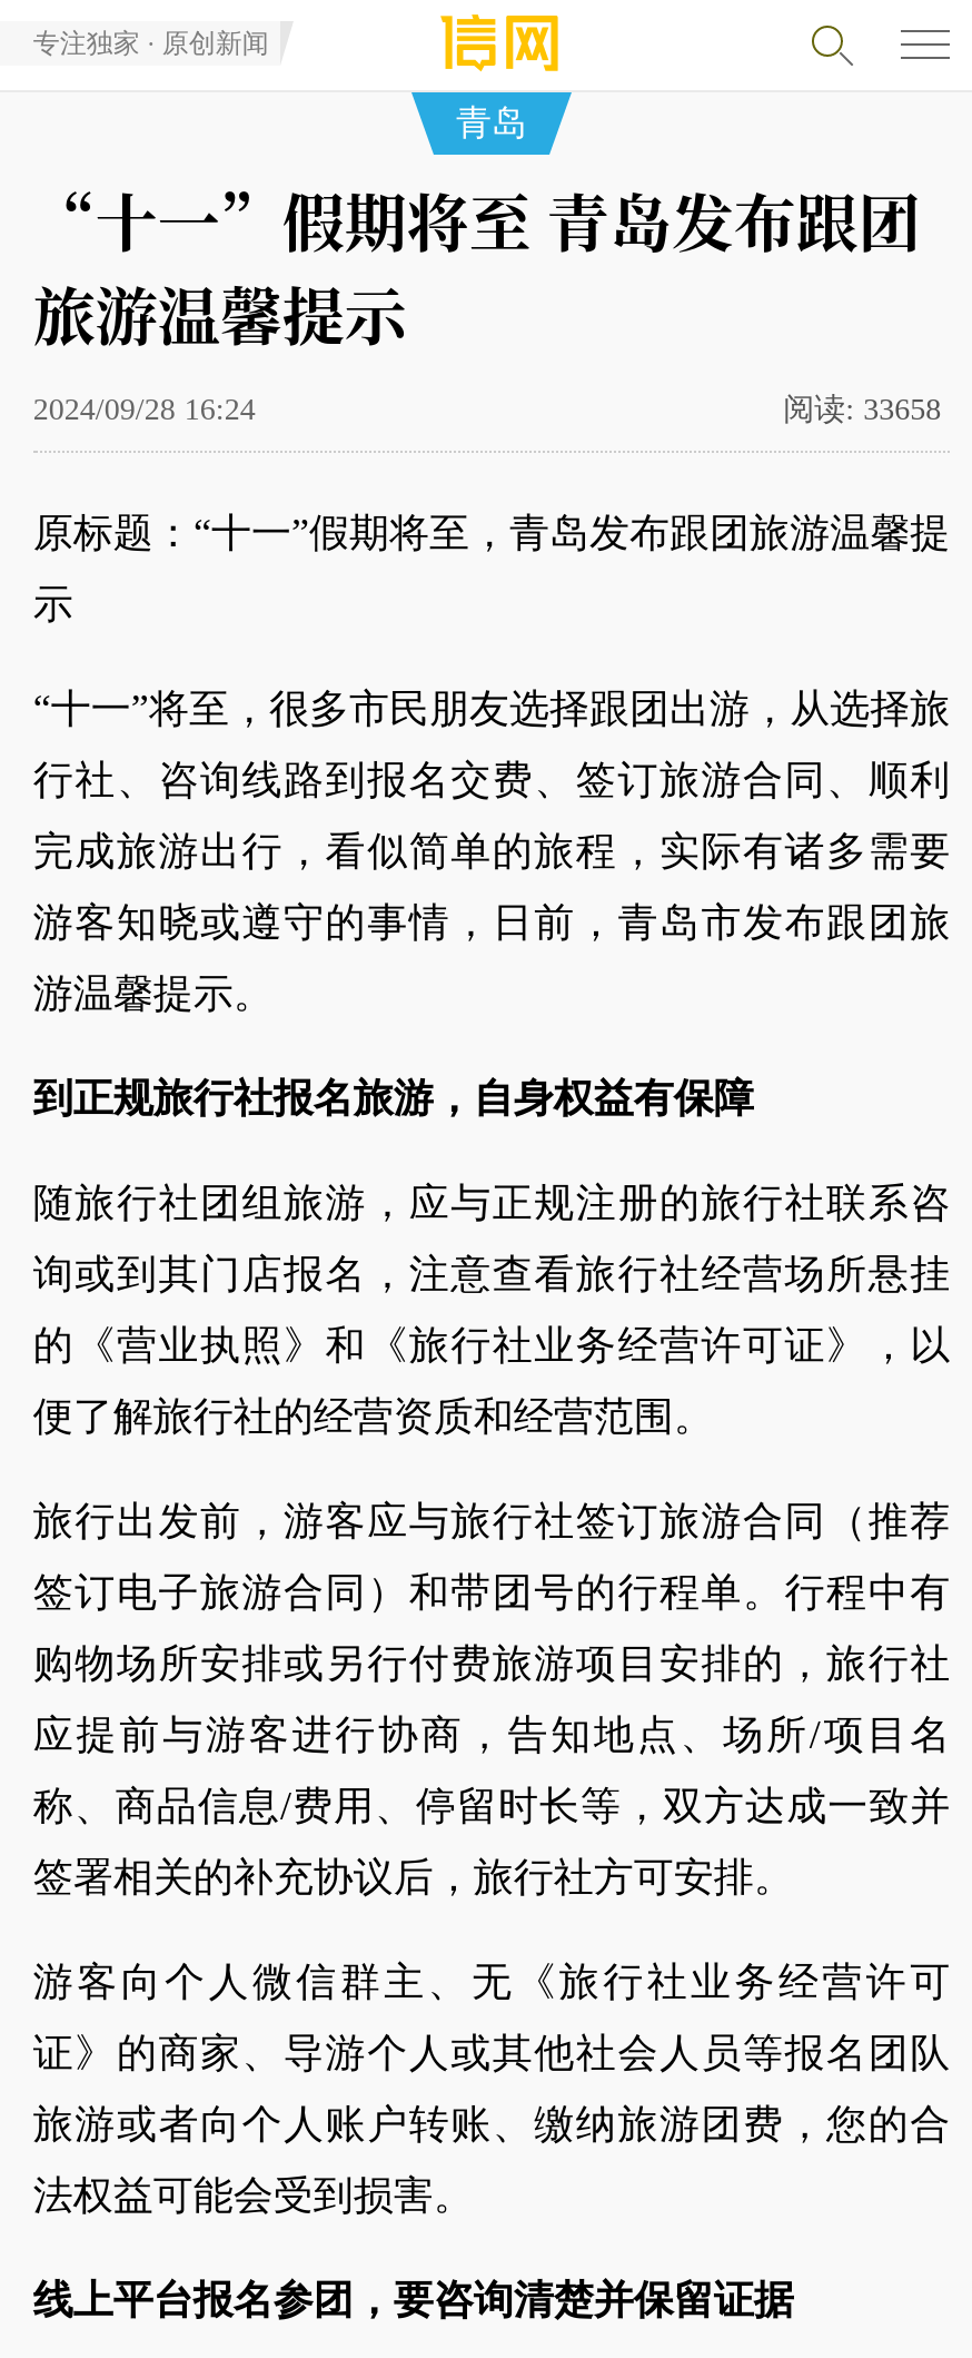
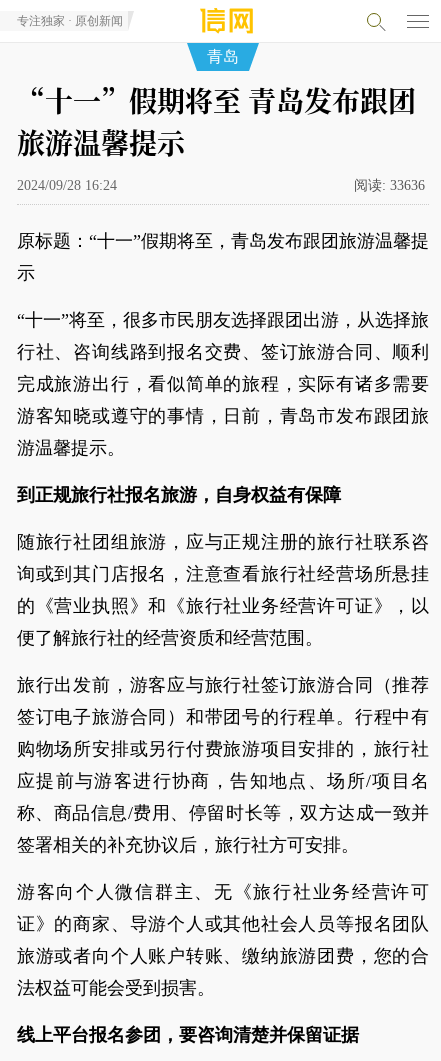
- 阅读: 33658
+ 阅读: 33636
